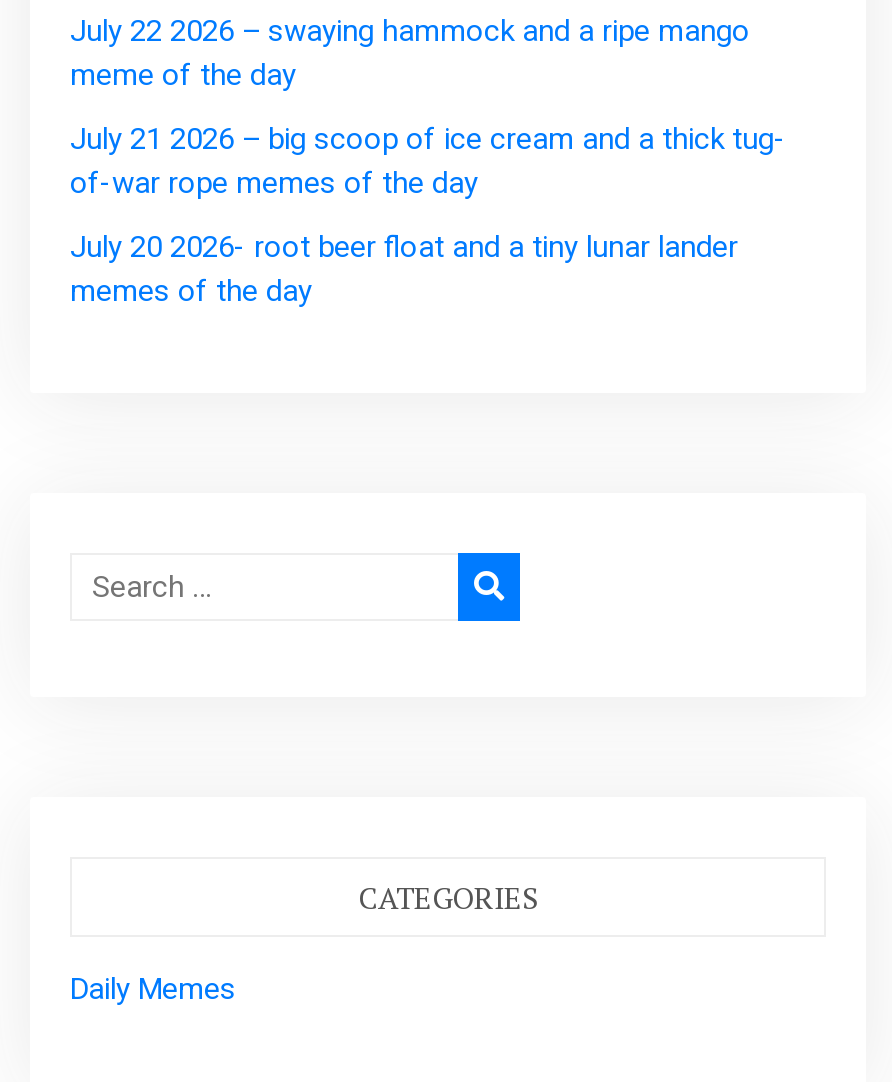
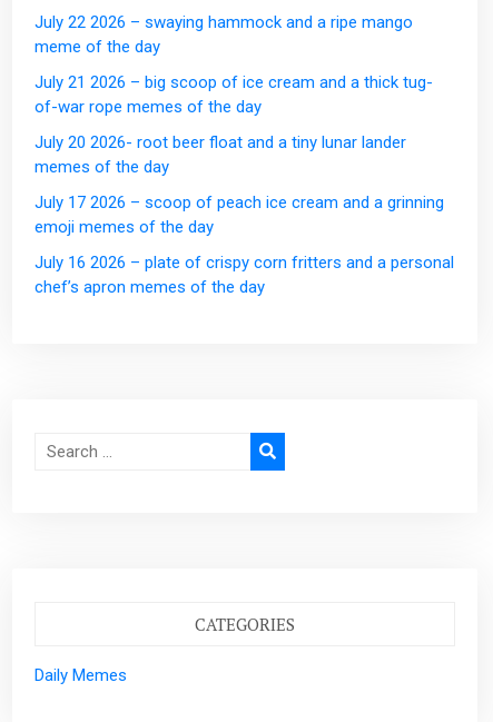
+ July 17 2026 – scoop of peach ice cream and a grinning
+ emoji memes of the day
+ July 16 2026 – plate of crispy corn fritters and a personal
+ chef’s apron memes of the day
